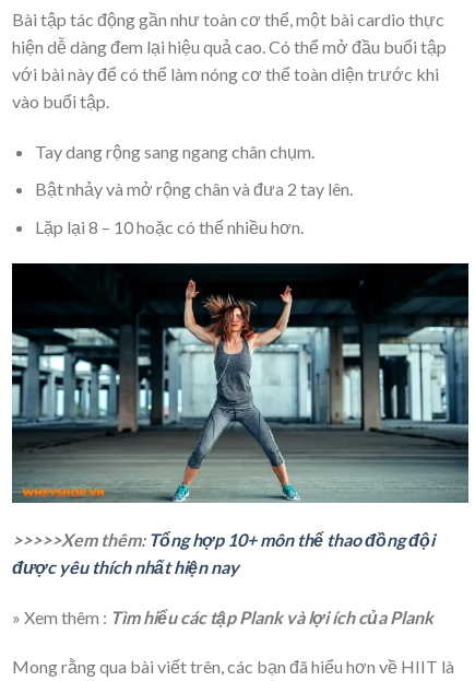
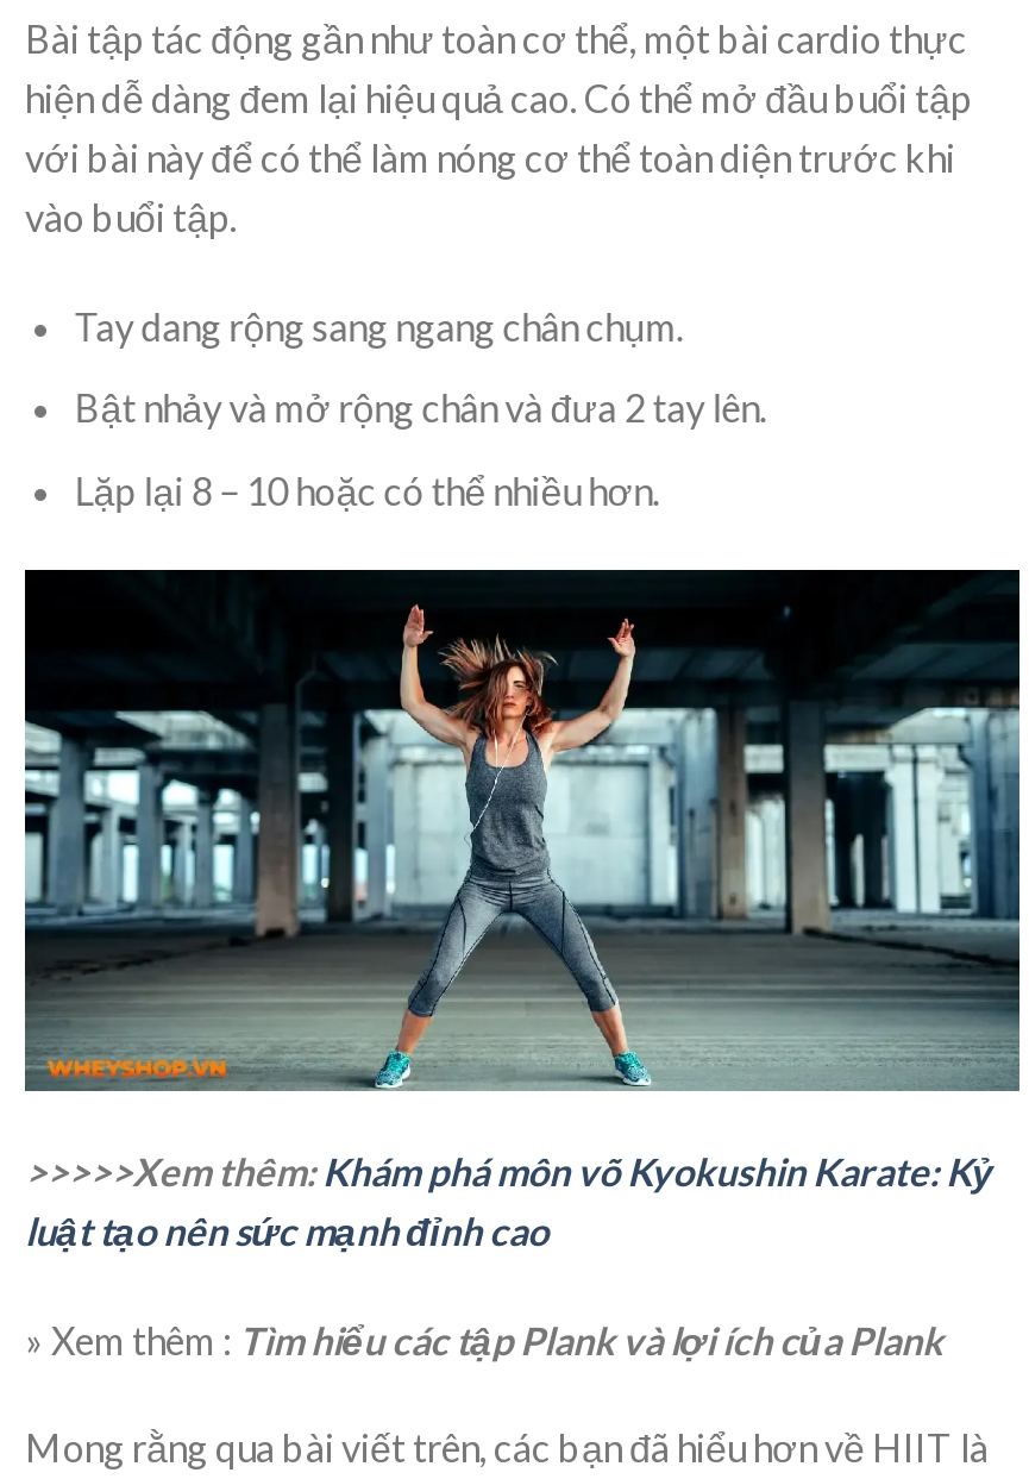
- >>>>>Xem thêm: Tổng hợp 10+ môn thể thao đồng đội
- được yêu thích nhất hiện nay
+ >>>>>Xem thêm: Khám phá môn võ Kyokushin Karate: Kỷ
+ luật tạo nên sức mạnh đỉnh cao
